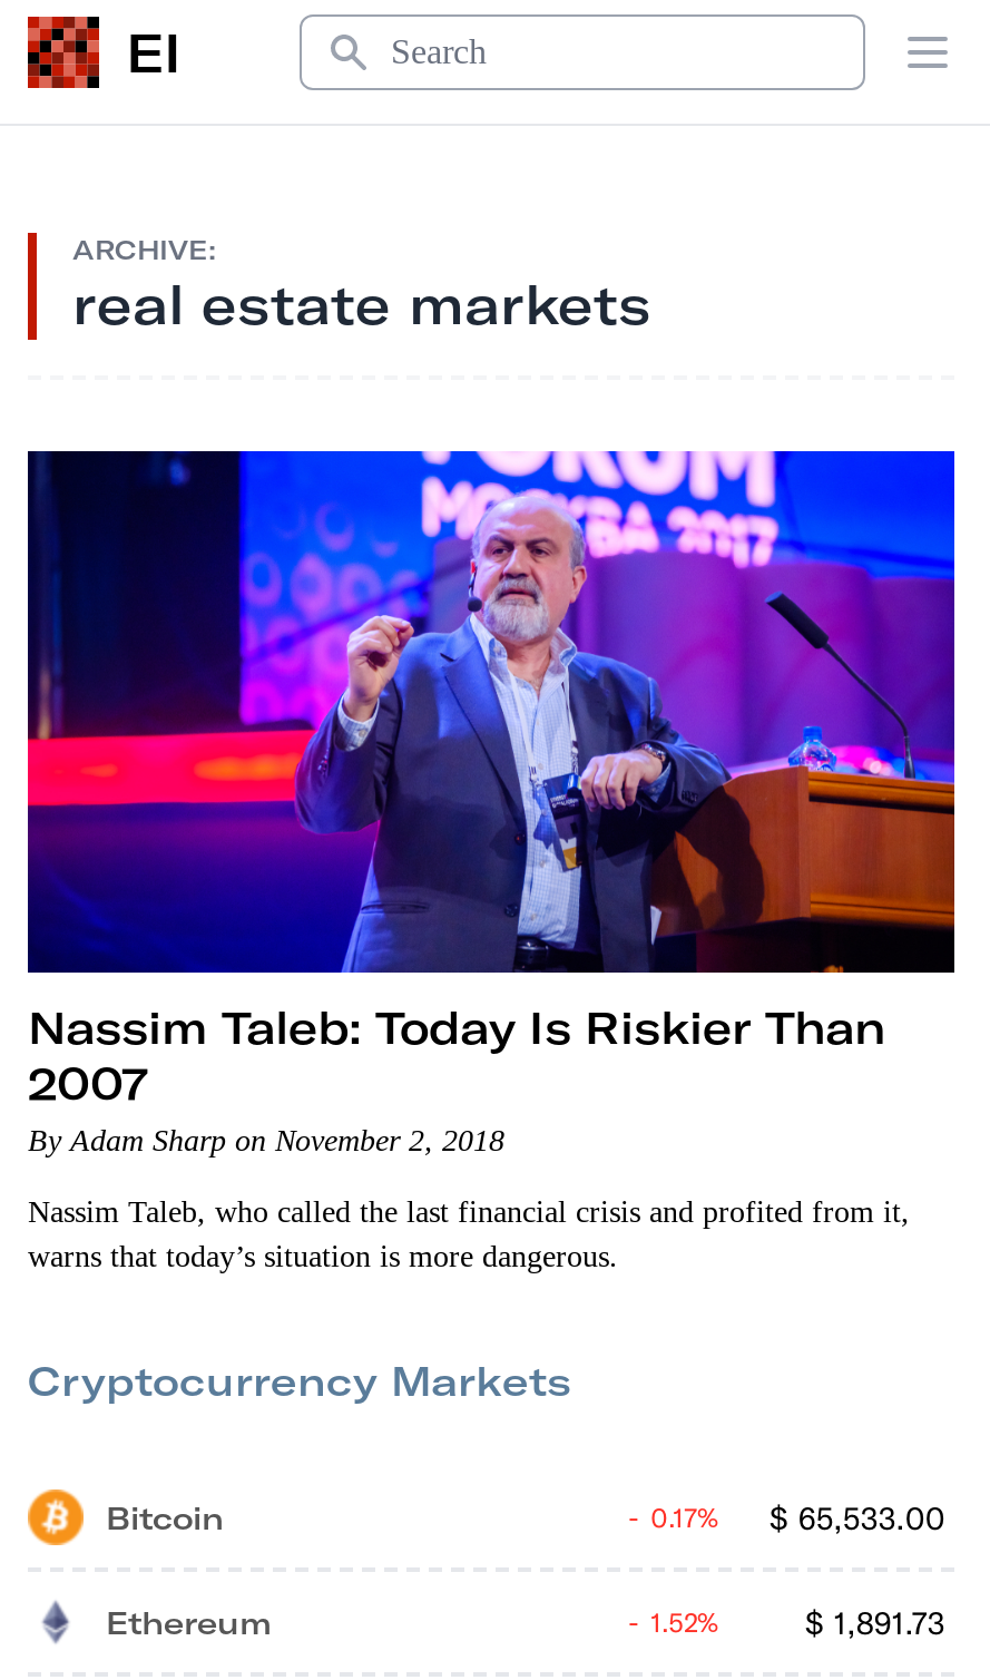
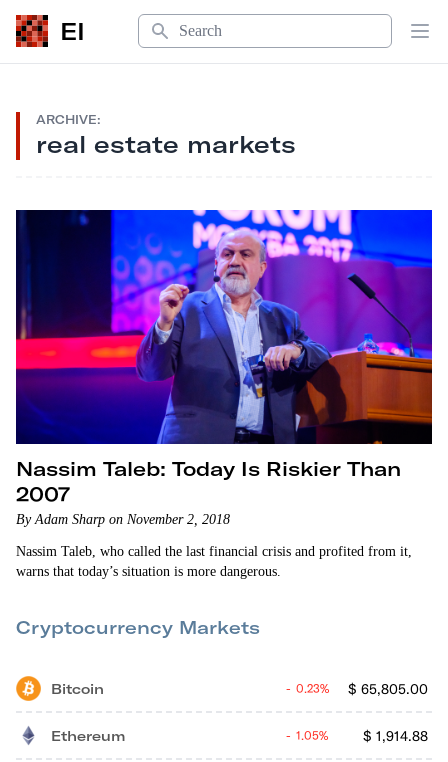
- 0.17%
+ 0.23%

- $ 65,533.00
+ $ 65,805.00

- 1.52%
+ 1.05%

- $ 1,891.73
+ $ 1,914.88
